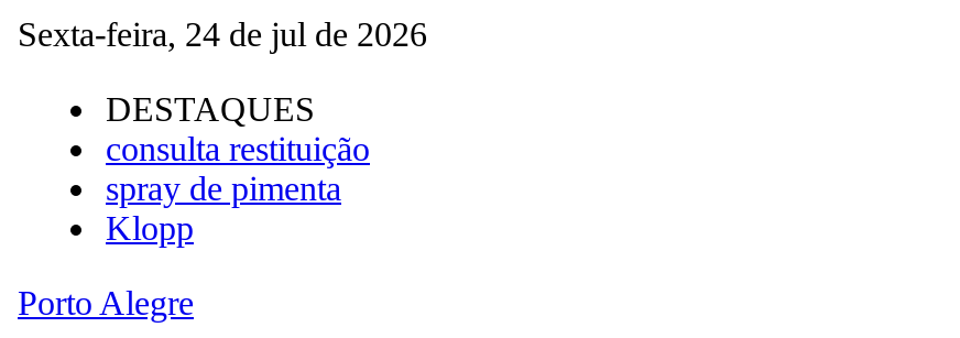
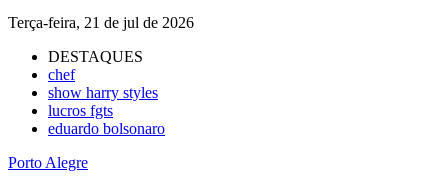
- Sexta-feira, 24 de jul de 2026
+ Terça-feira, 21 de jul de 2026

- consulta restituição
- spray de pimenta
- Klopp
+ chef
+ show harry styles
+ lucros fgts
+ eduardo bolsonaro
